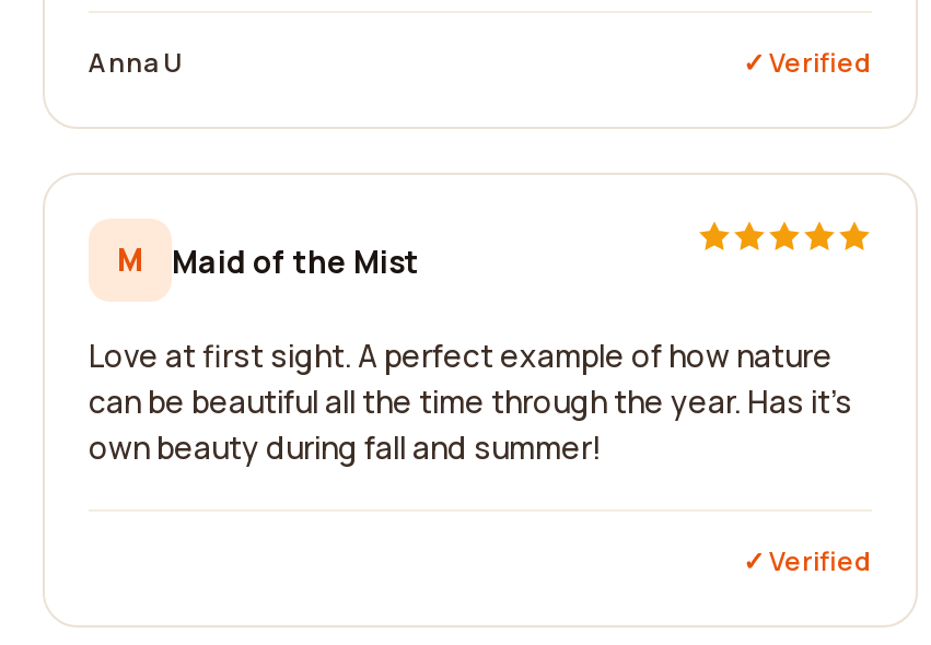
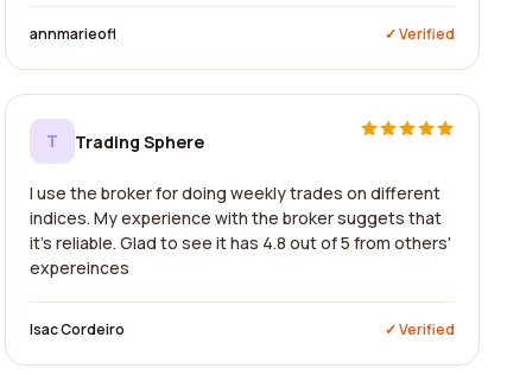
- Anna U
+ annmarieofl

- M
- Maid of the Mist
- Love at first sight. A perfect example of how nature
- can be beautiful all the time through the year. Has it's
- own beauty during fall and summer!
+ T
+ Trading Sphere
+ I use the broker for doing weekly trades on different
+ indices. My experience with the broker suggets that
+ it's reliable. Glad to see it has 4.8 out of 5 from others'
+ expereinces
+ Isac Cordeiro
